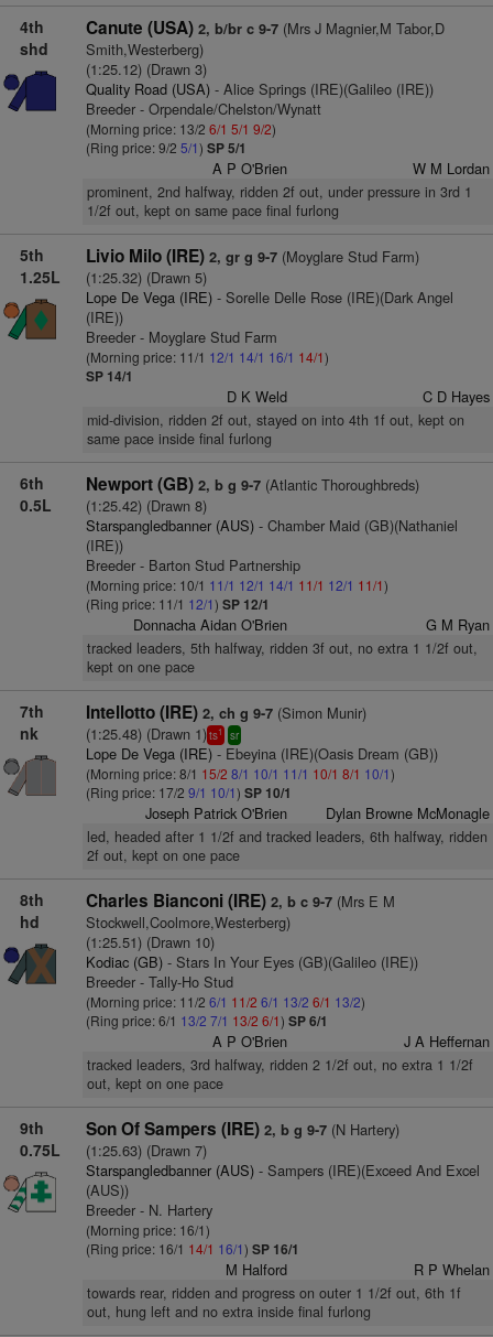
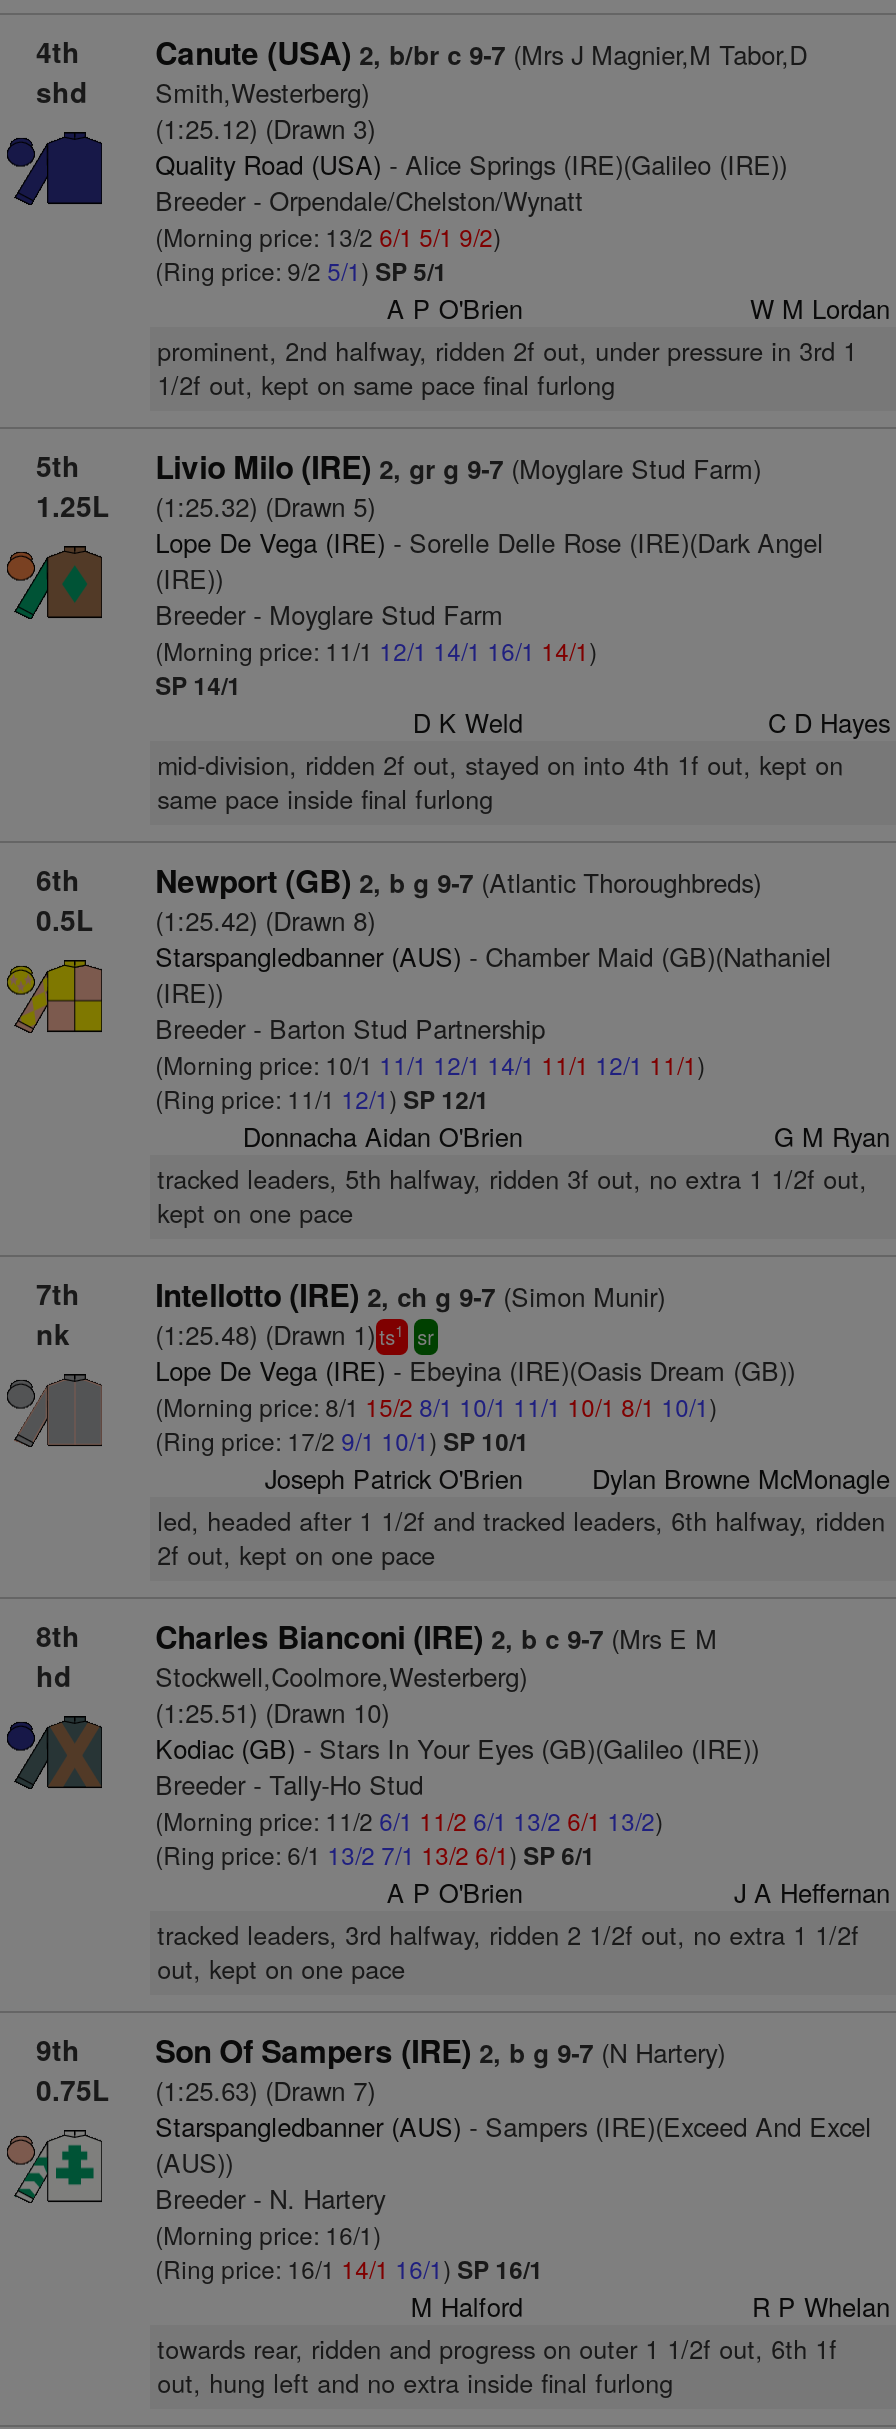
+ [image]
